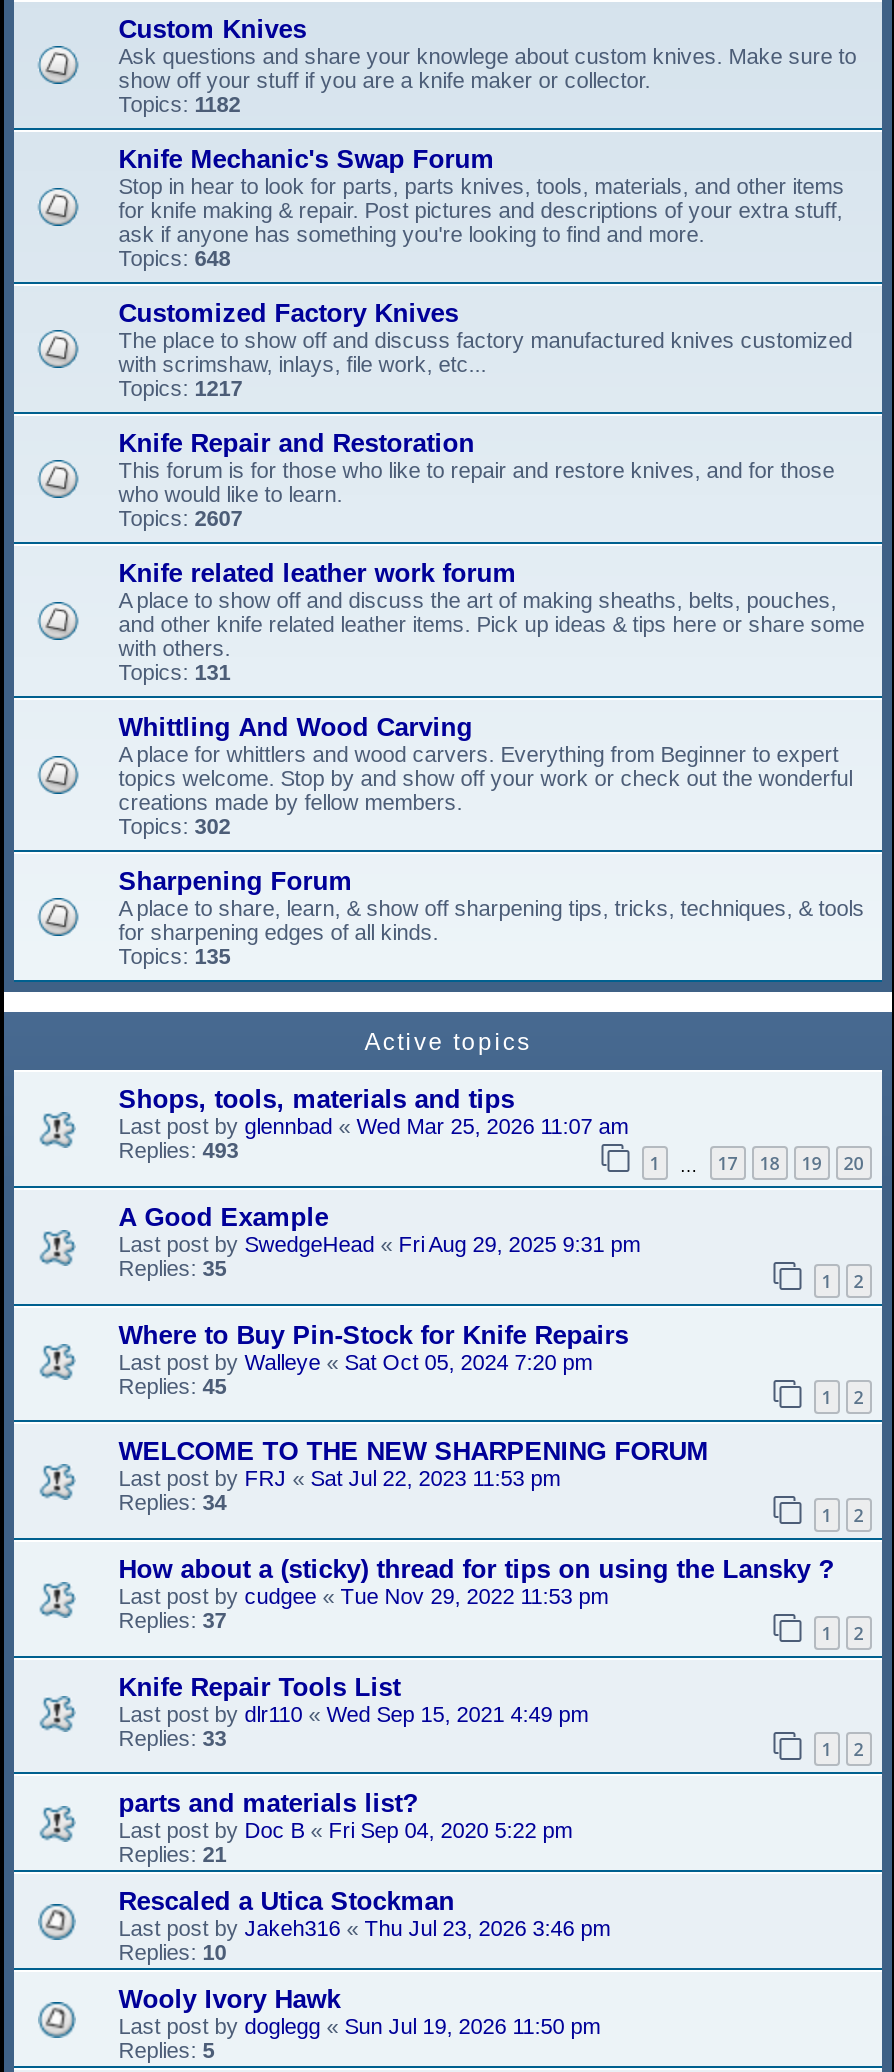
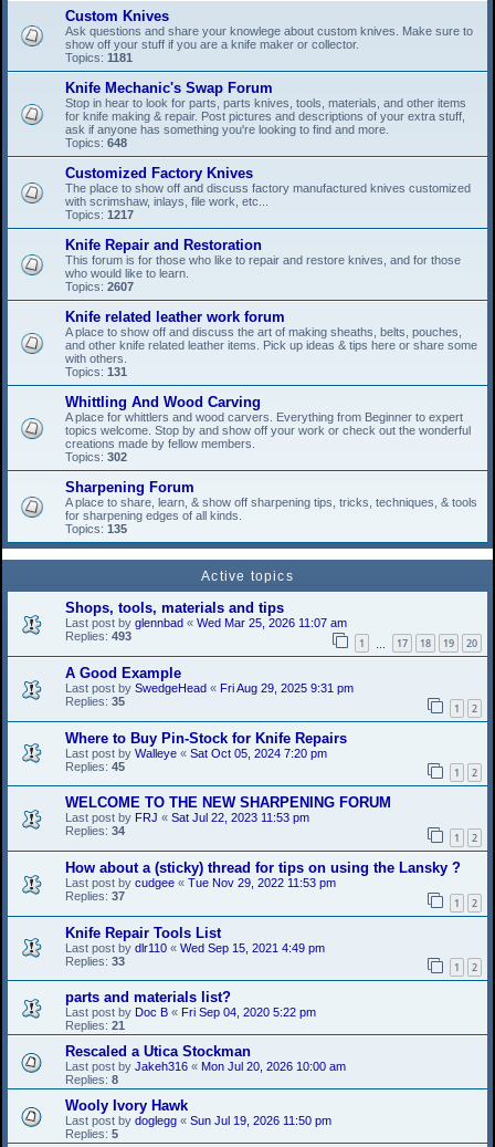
- Topics: 1182
+ Topics: 1181

- Last post by Jakeh316 «Thu Jul 23, 2026 3:46 pm
+ Last post by Jakeh316 «Mon Jul 20, 2026 10:00 am

- Replies: 10
+ Replies: 8
